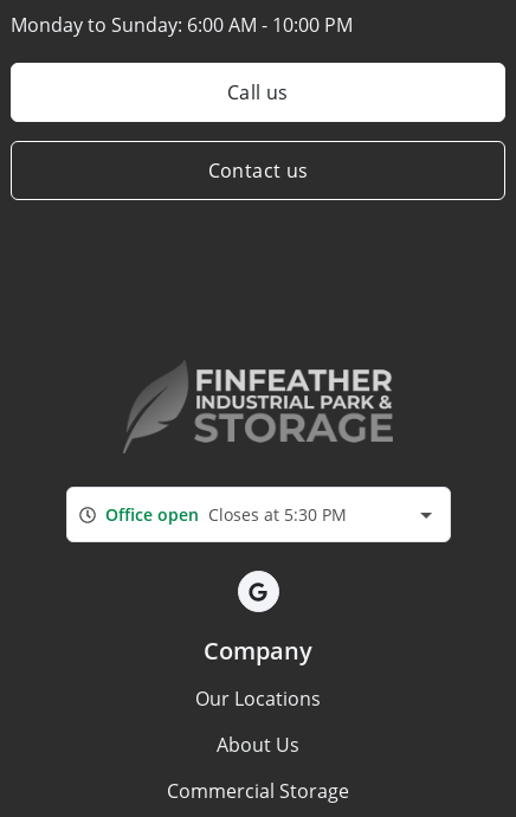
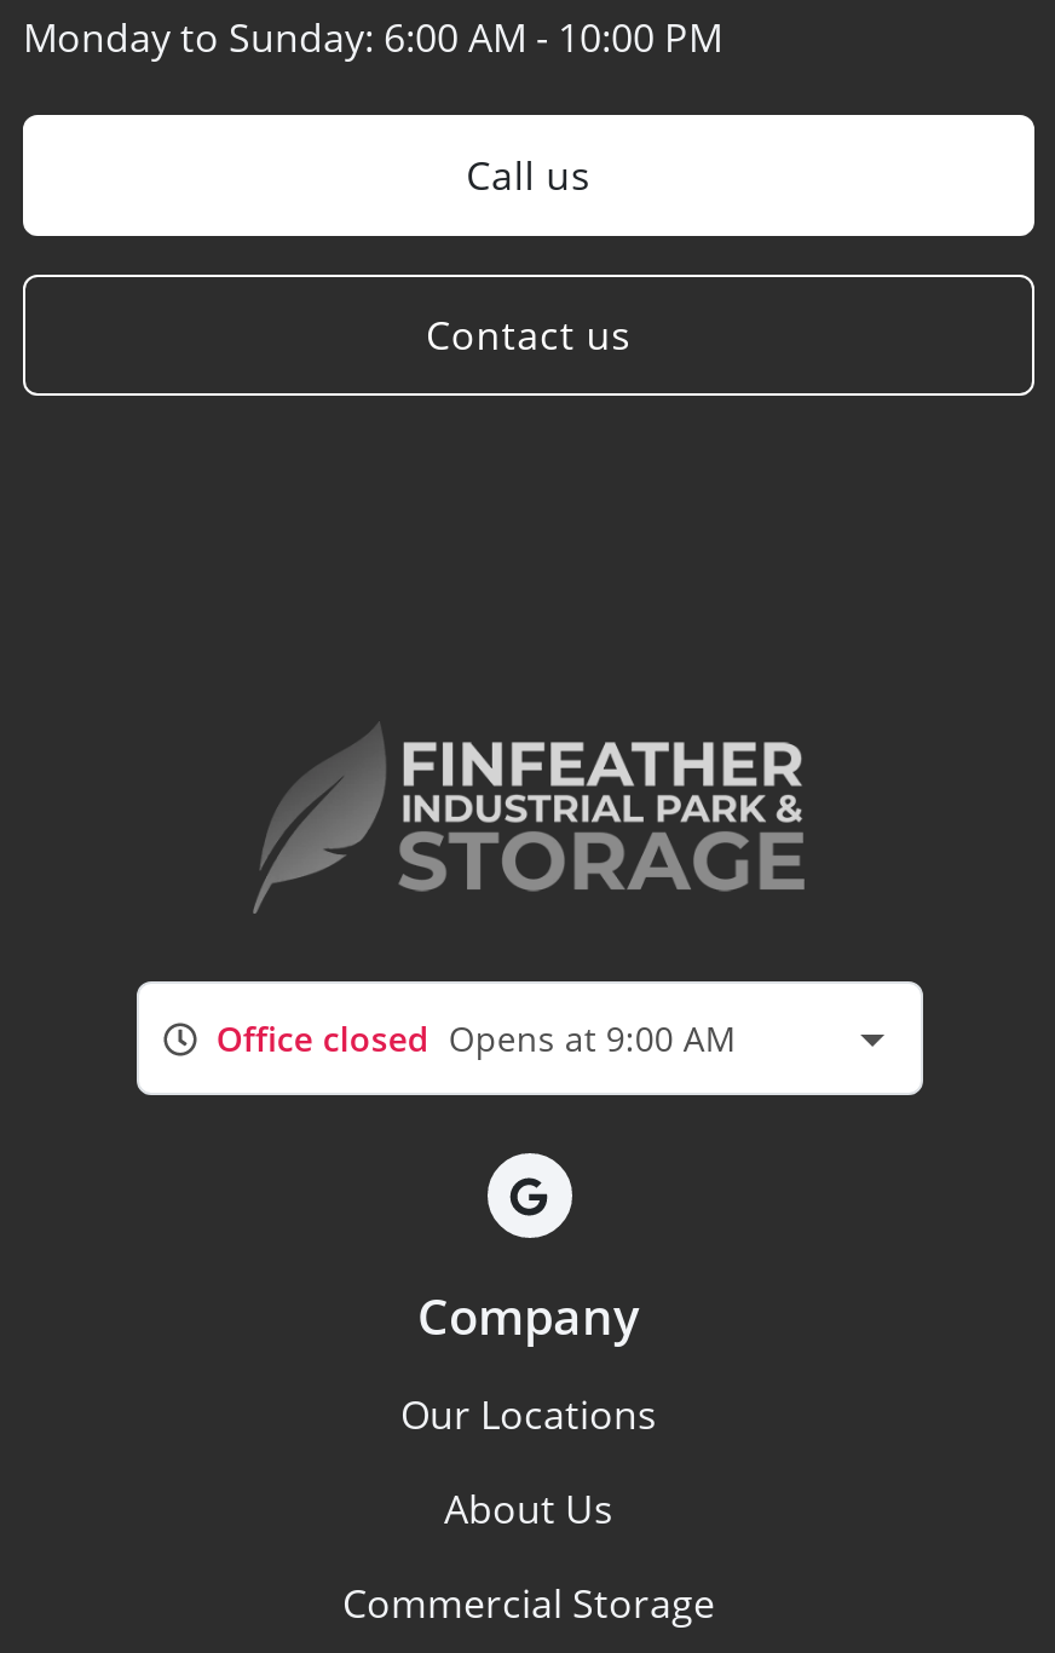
- Office open Closes at 5:30 PM
+ Office closed Opens at 9:00 AM
